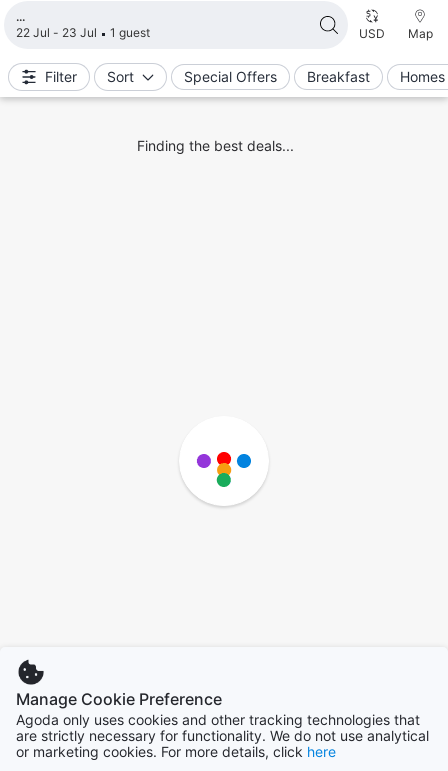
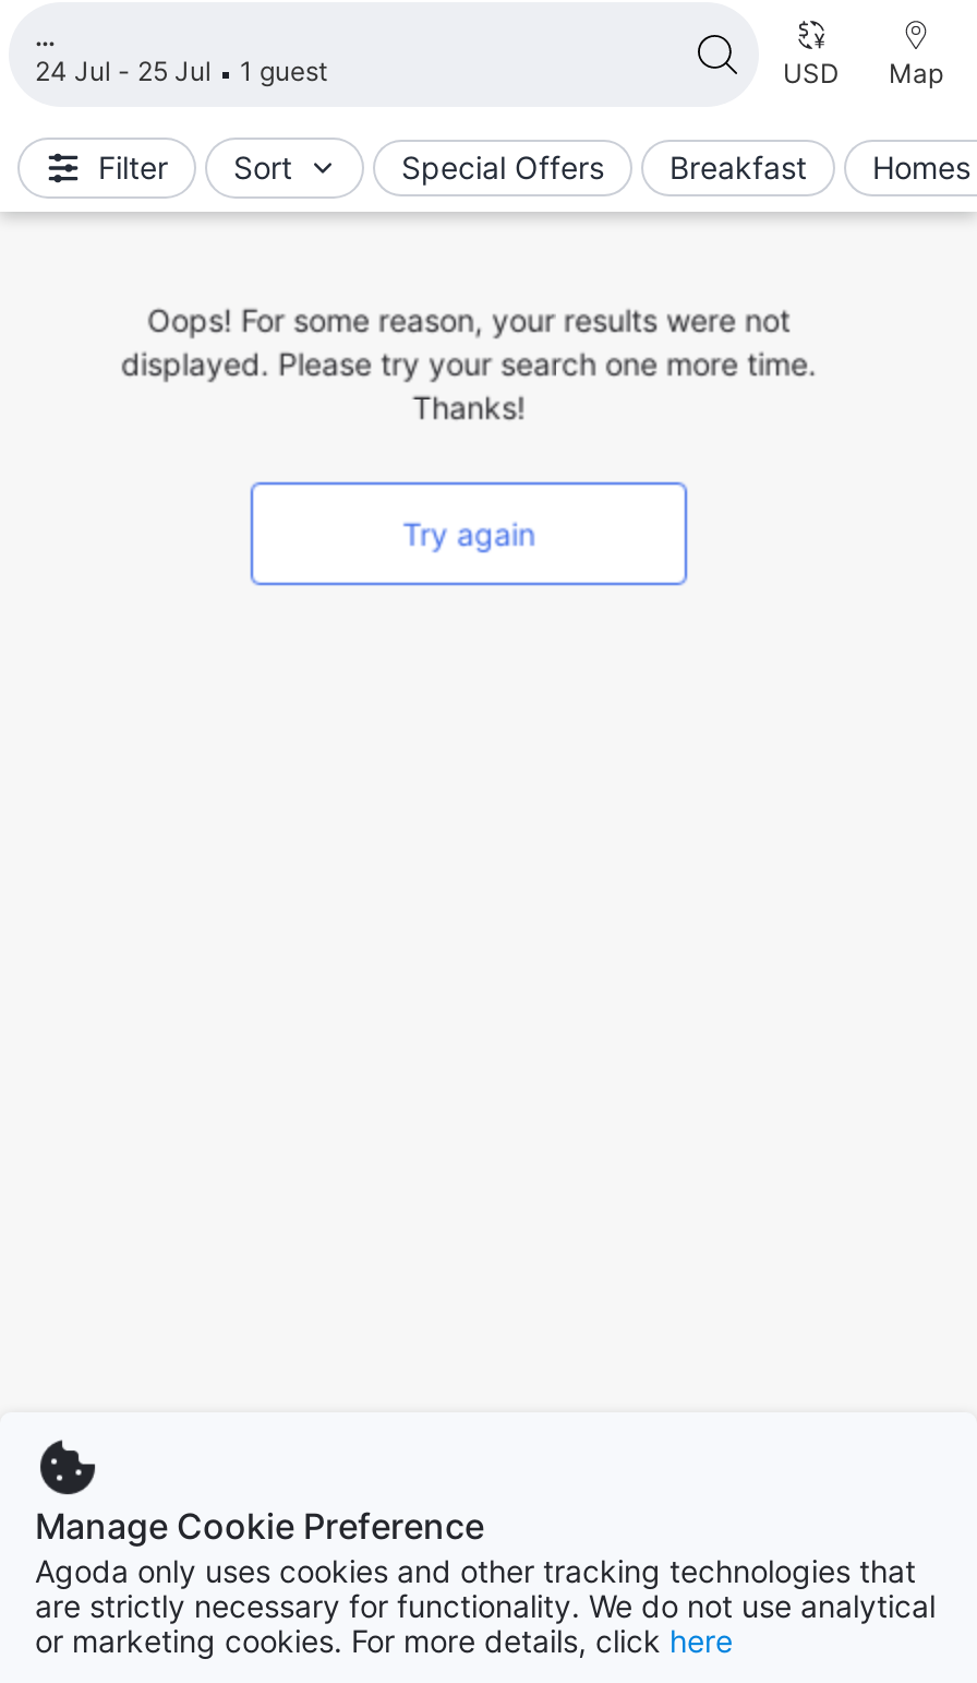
- 22 Jul - 23 Jul 1 guest
+ 24 Jul - 25 Jul 1 guest

- Finding the best deals...
+ Oops! For some reason, your results were not
+ displayed. Please try your search one more time.
+ Thanks!
+ Try again

- [image]
